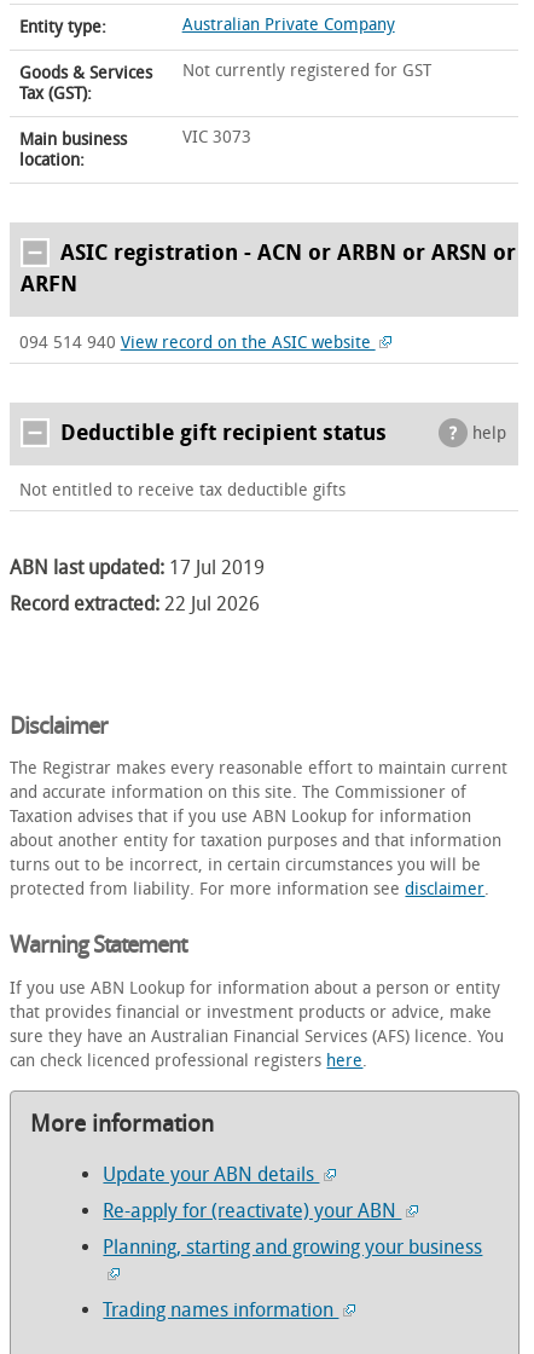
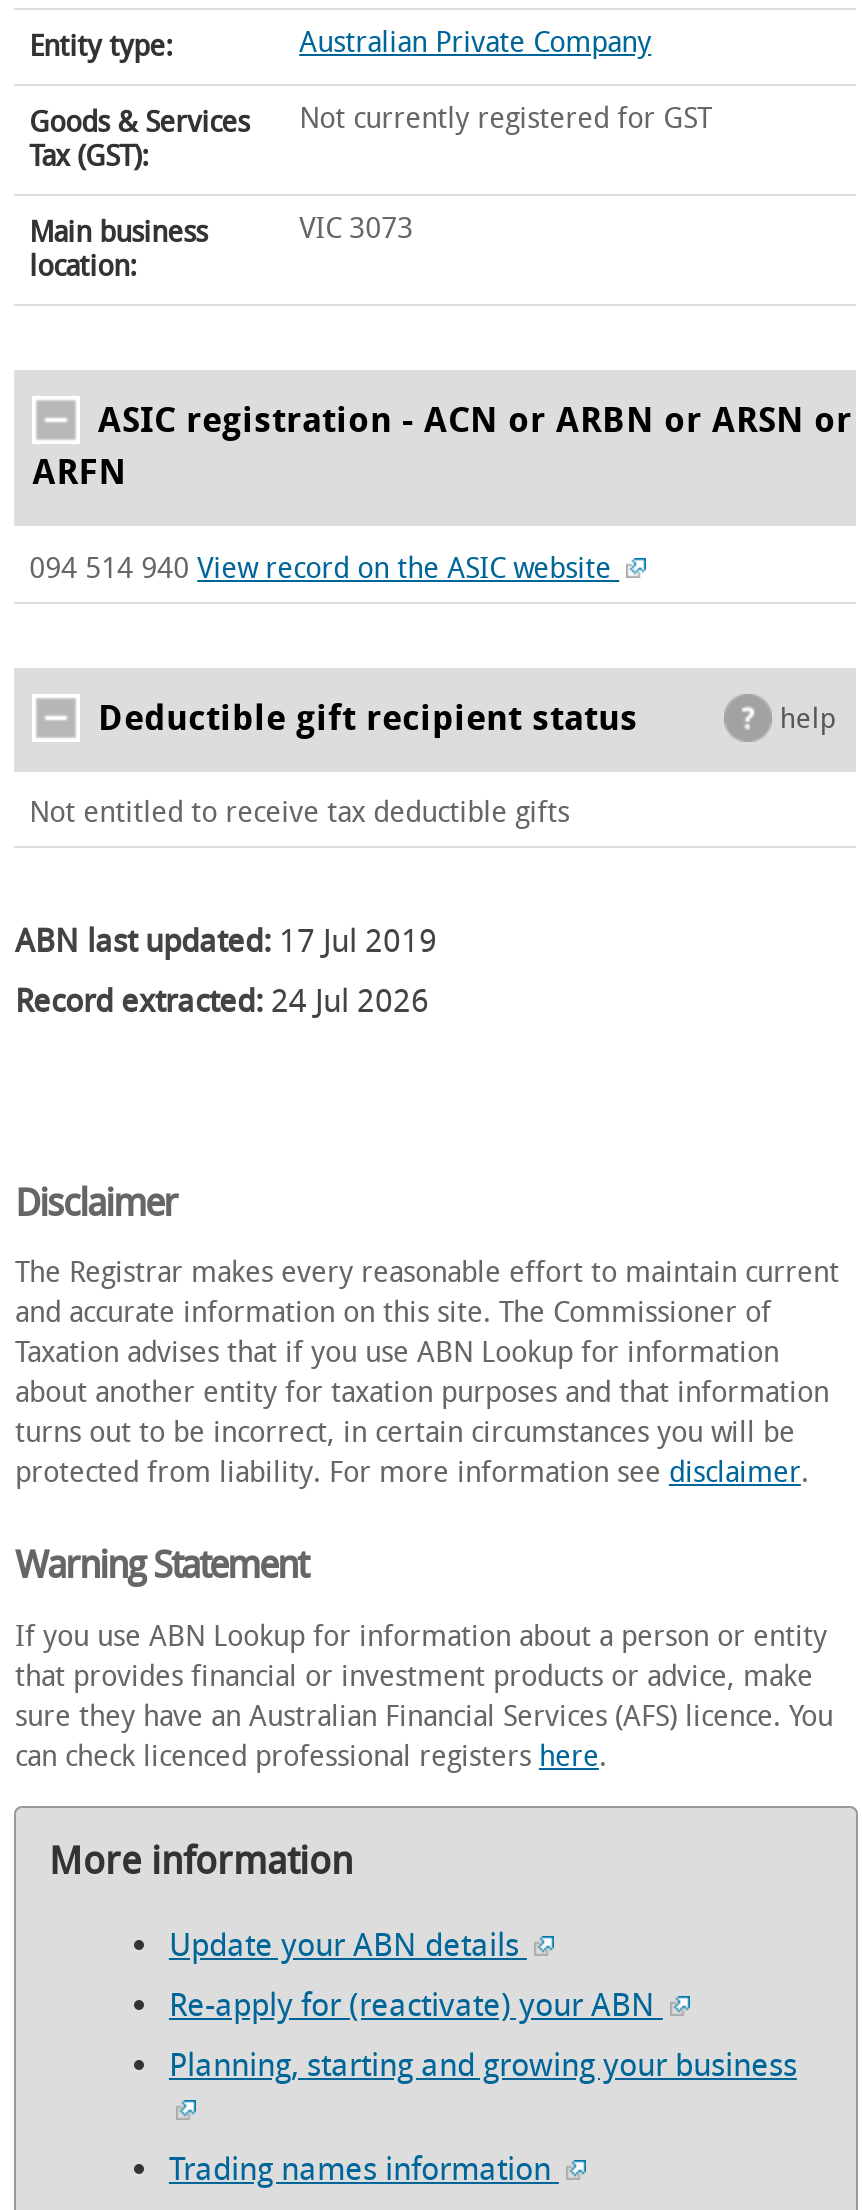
- Record extracted: 22 Jul 2026
+ Record extracted: 24 Jul 2026
